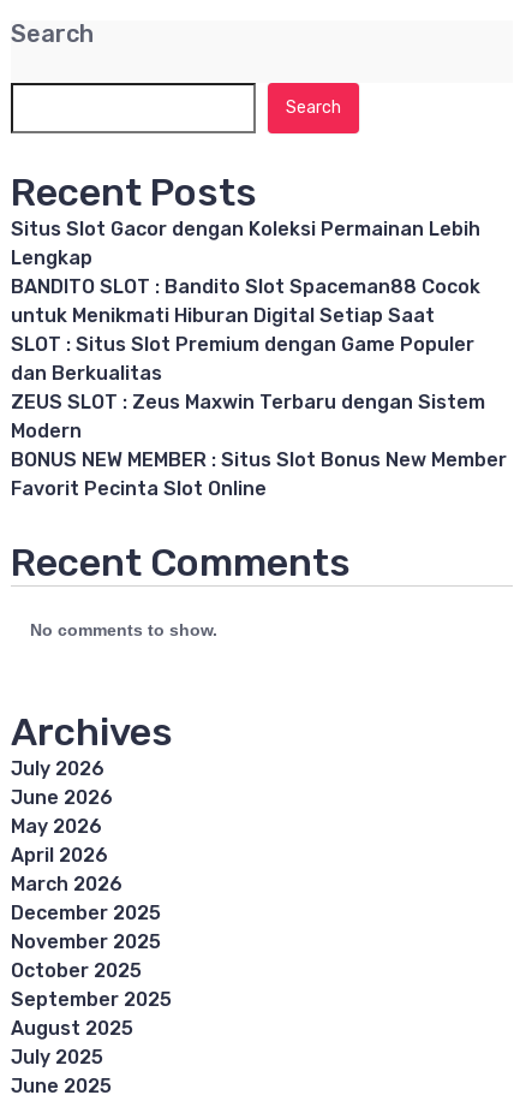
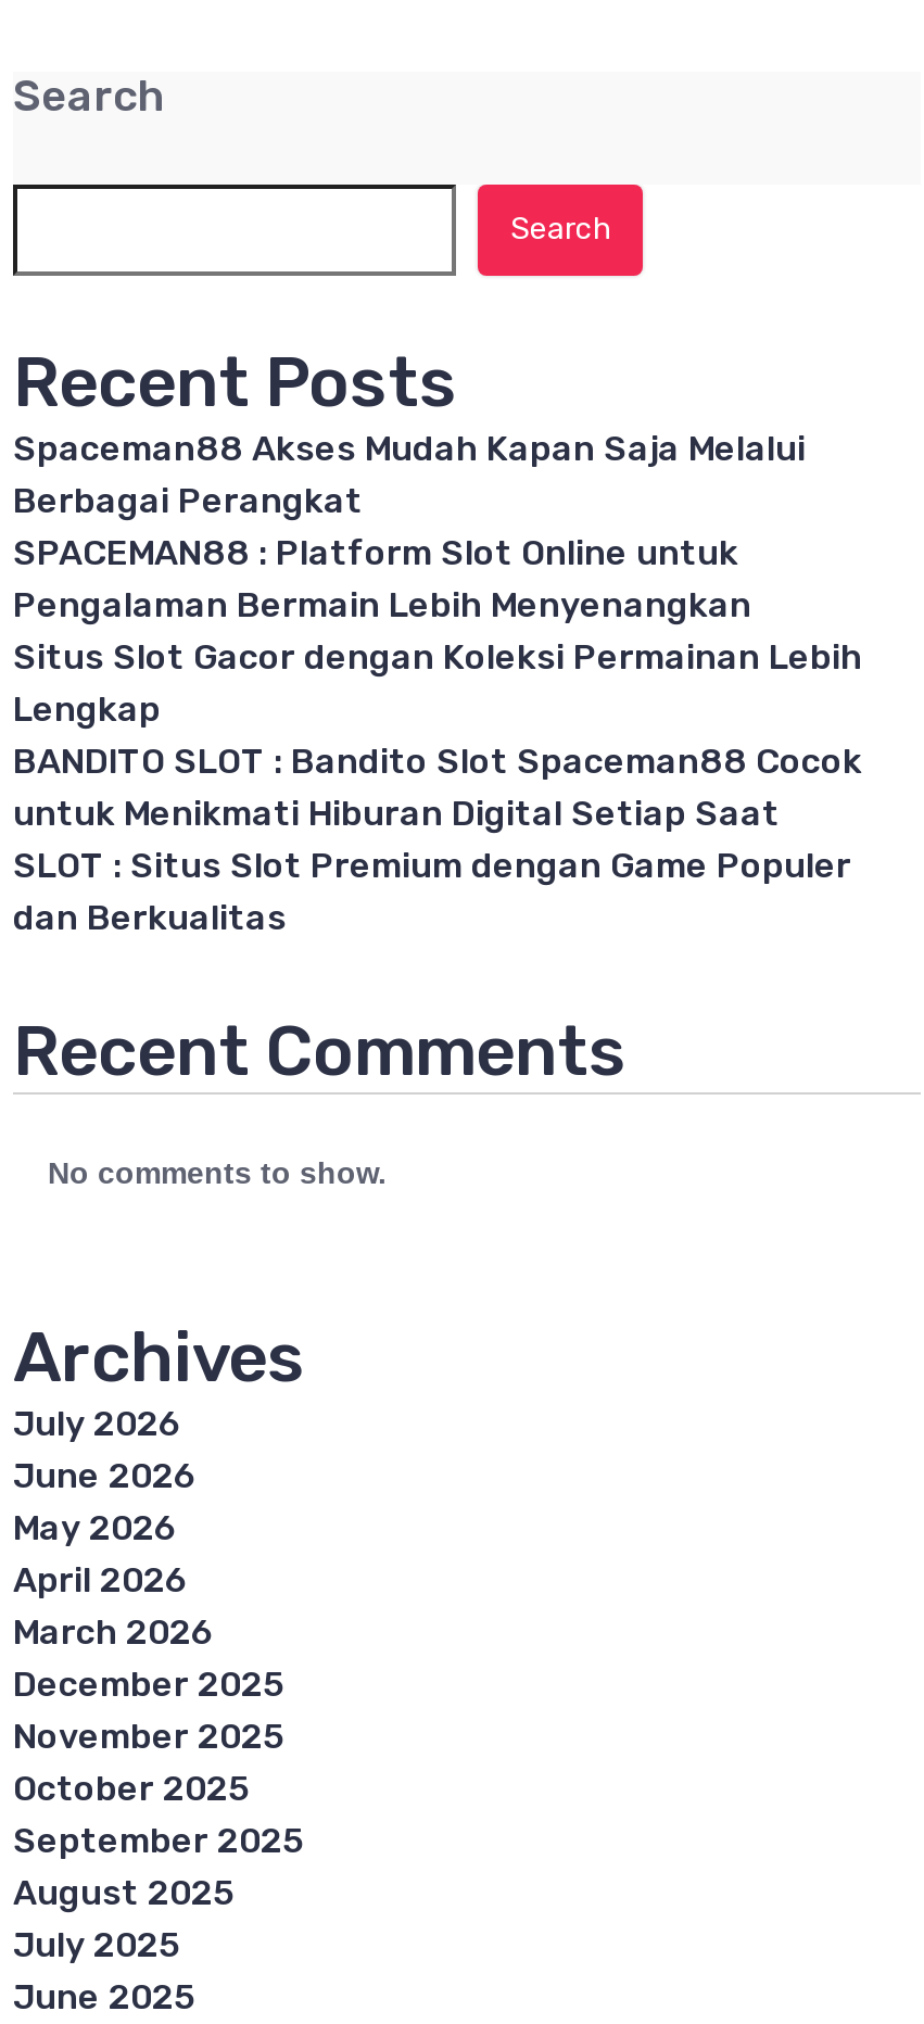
+ Spaceman88 Akses Mudah Kapan Saja Melalui
+ Berbagai Perangkat
+ SPACEMAN88 : Platform Slot Online untuk
+ Pengalaman Bermain Lebih Menyenangkan

moved down: Situs Slot Gacor dengan Koleksi Permainan Lebih | Lengkap | BANDITO SLOT : Bandito Slot Spaceman88 Cocok | untuk Menikmati Hiburan Digital Setiap Saat | SLOT : Situs Slot Premium dengan Game Populer | dan Berkualitas

- ZEUS SLOT : Zeus Maxwin Terbaru dengan Sistem
- Modern
- BONUS NEW MEMBER : Situs Slot Bonus New Member
- Favorit Pecinta Slot Online
